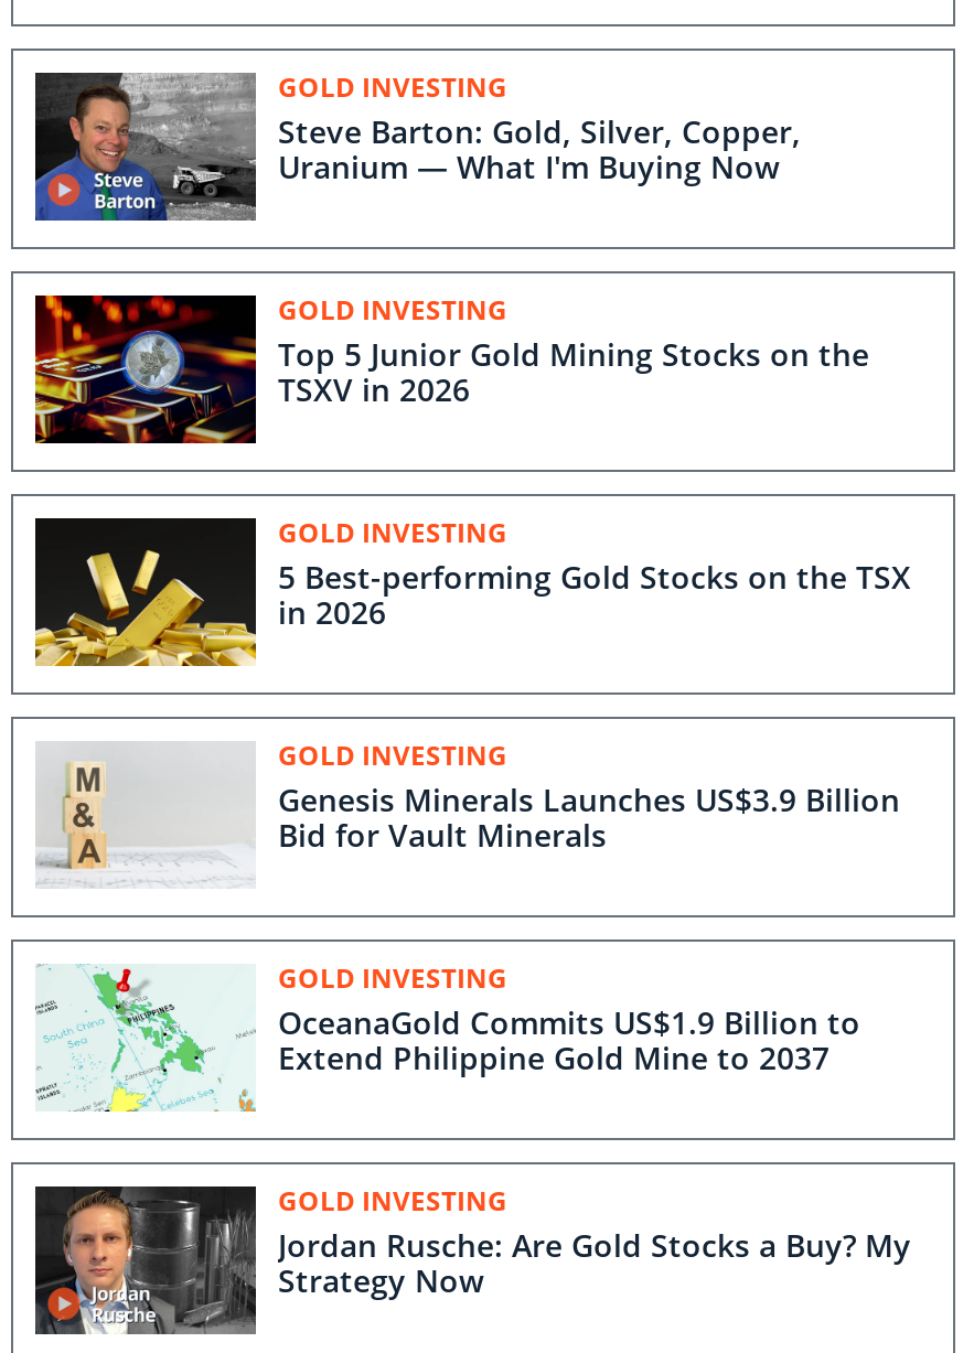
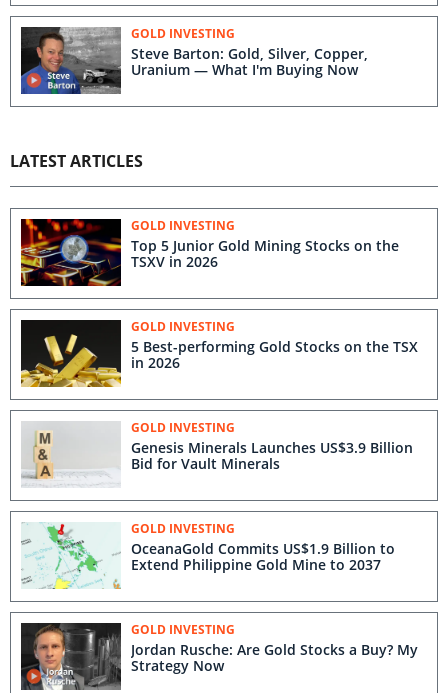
+ LATEST ARTICLES
